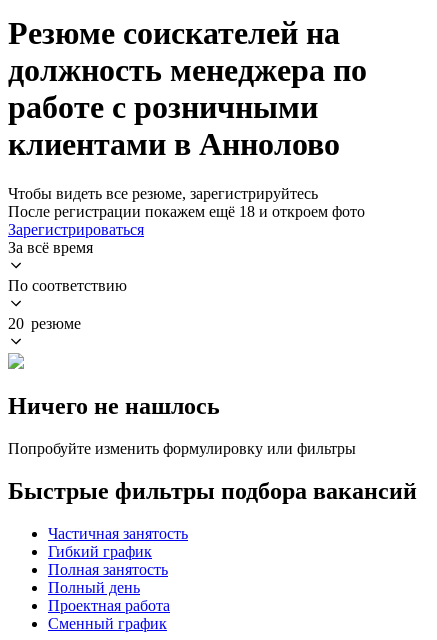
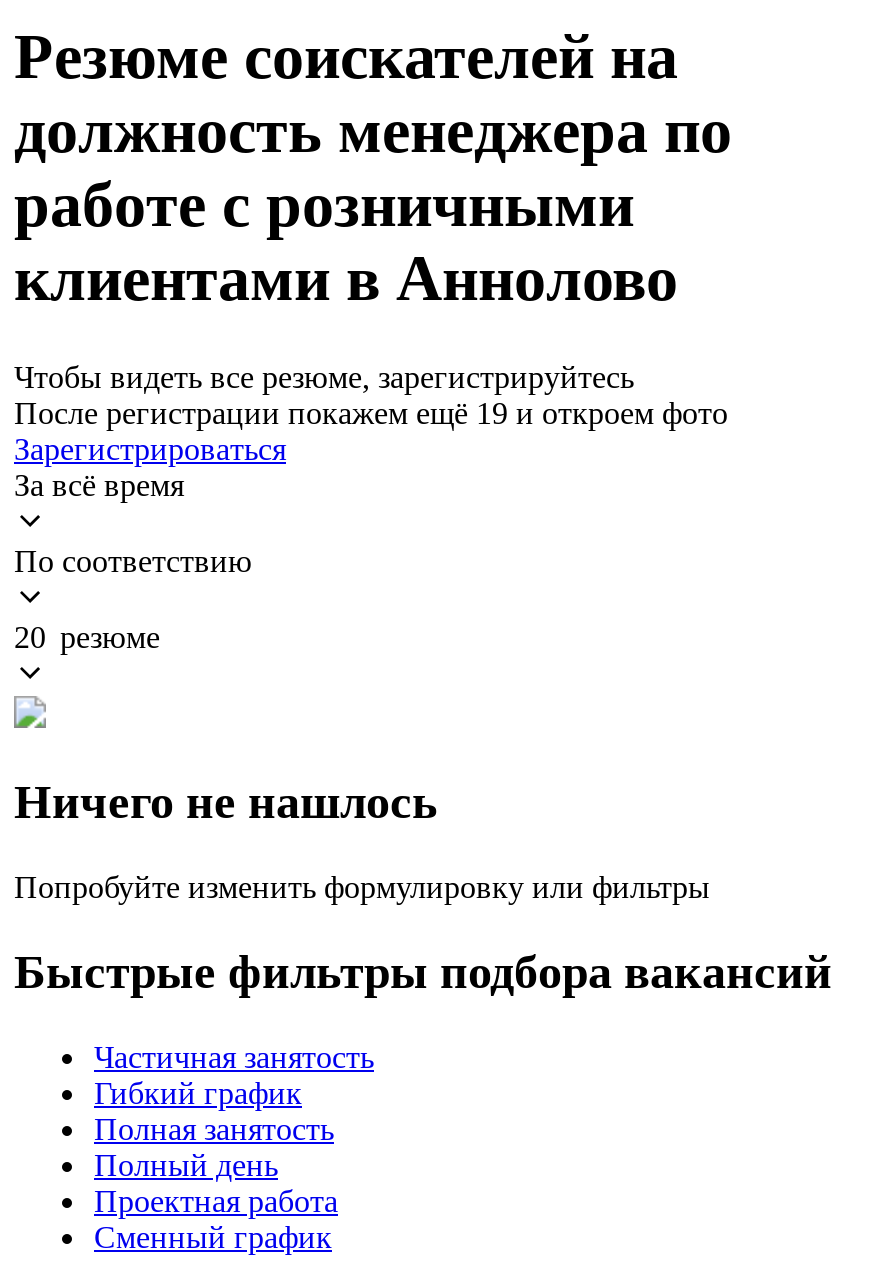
- После регистрации покажем ещё 18 и откроем фото
+ После регистрации покажем ещё 19 и откроем фото
